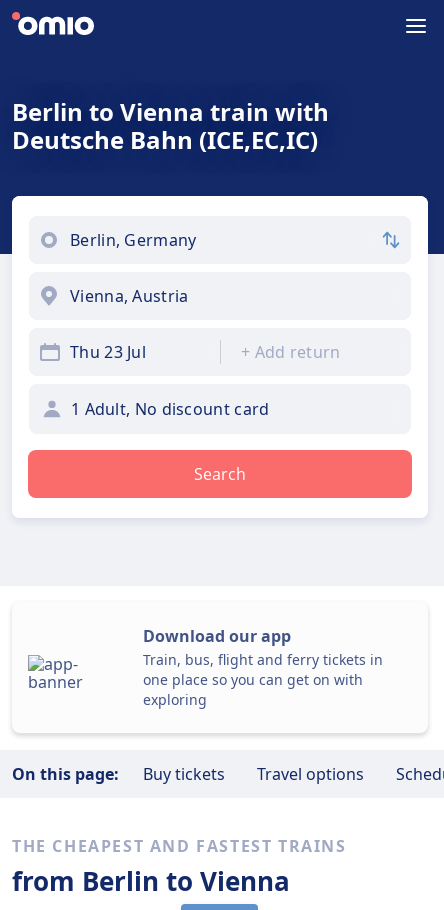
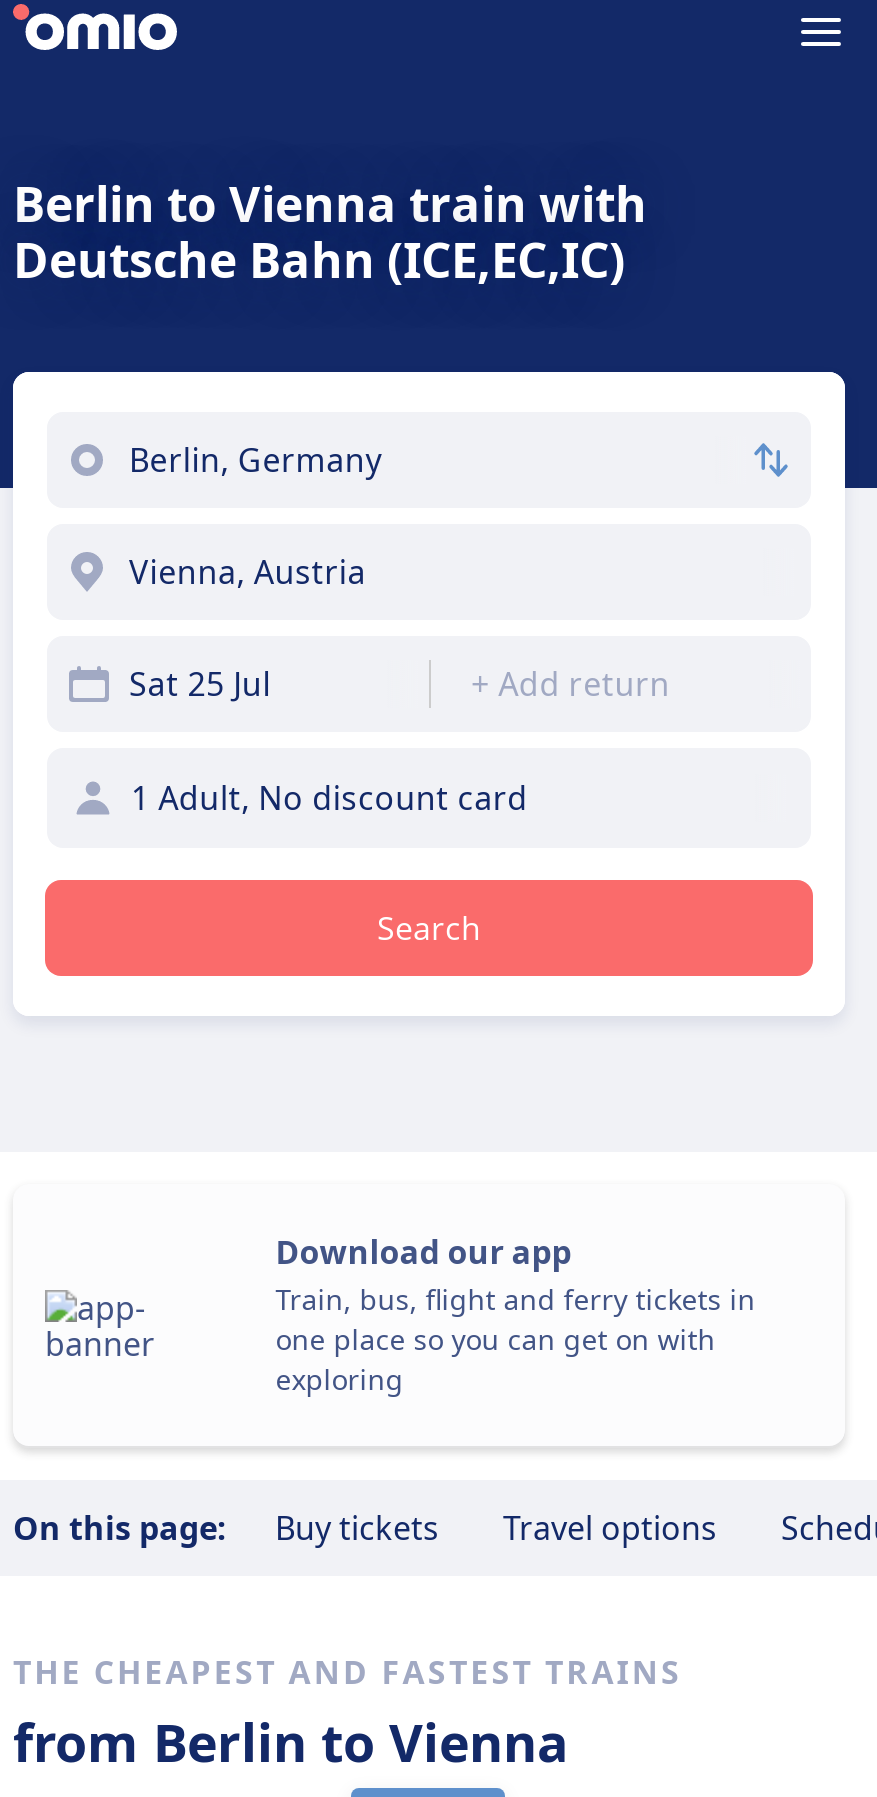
- Thu 23 Jul
+ Sat 25 Jul
